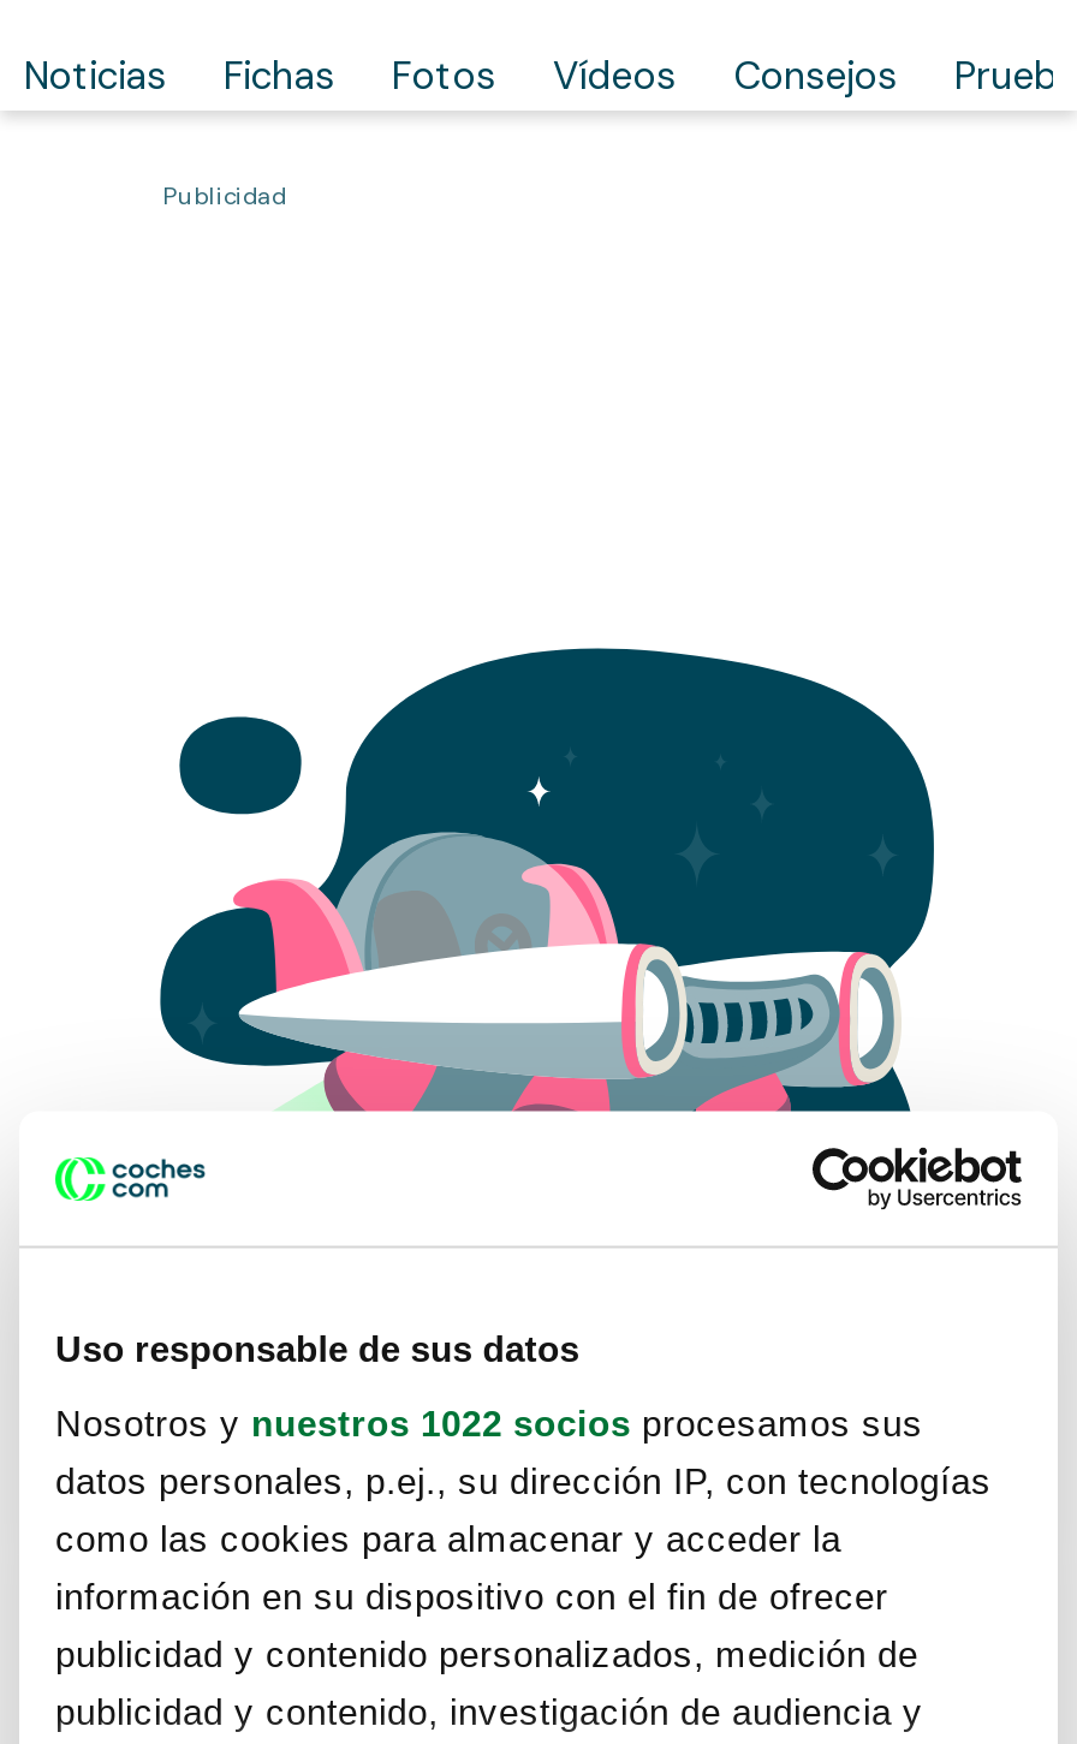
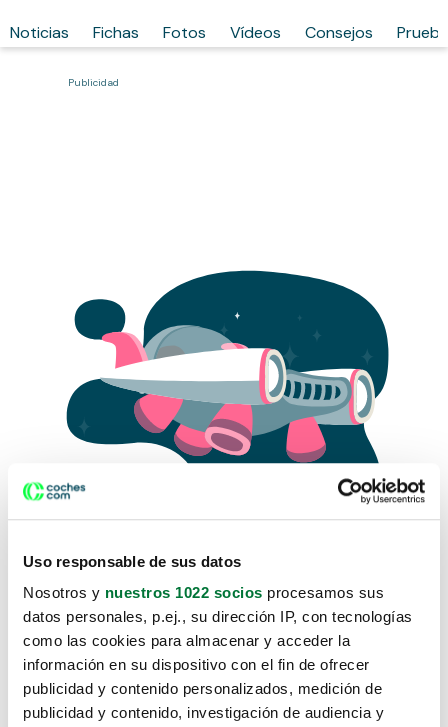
- [image]
+ [image]
